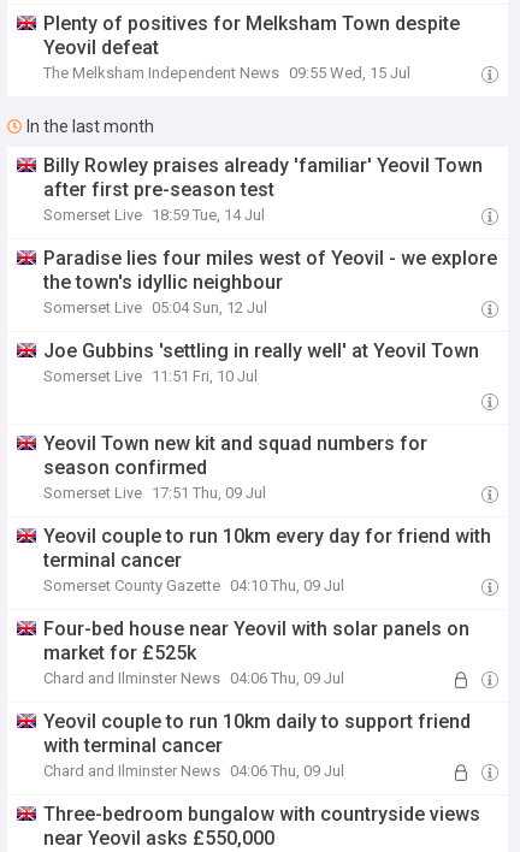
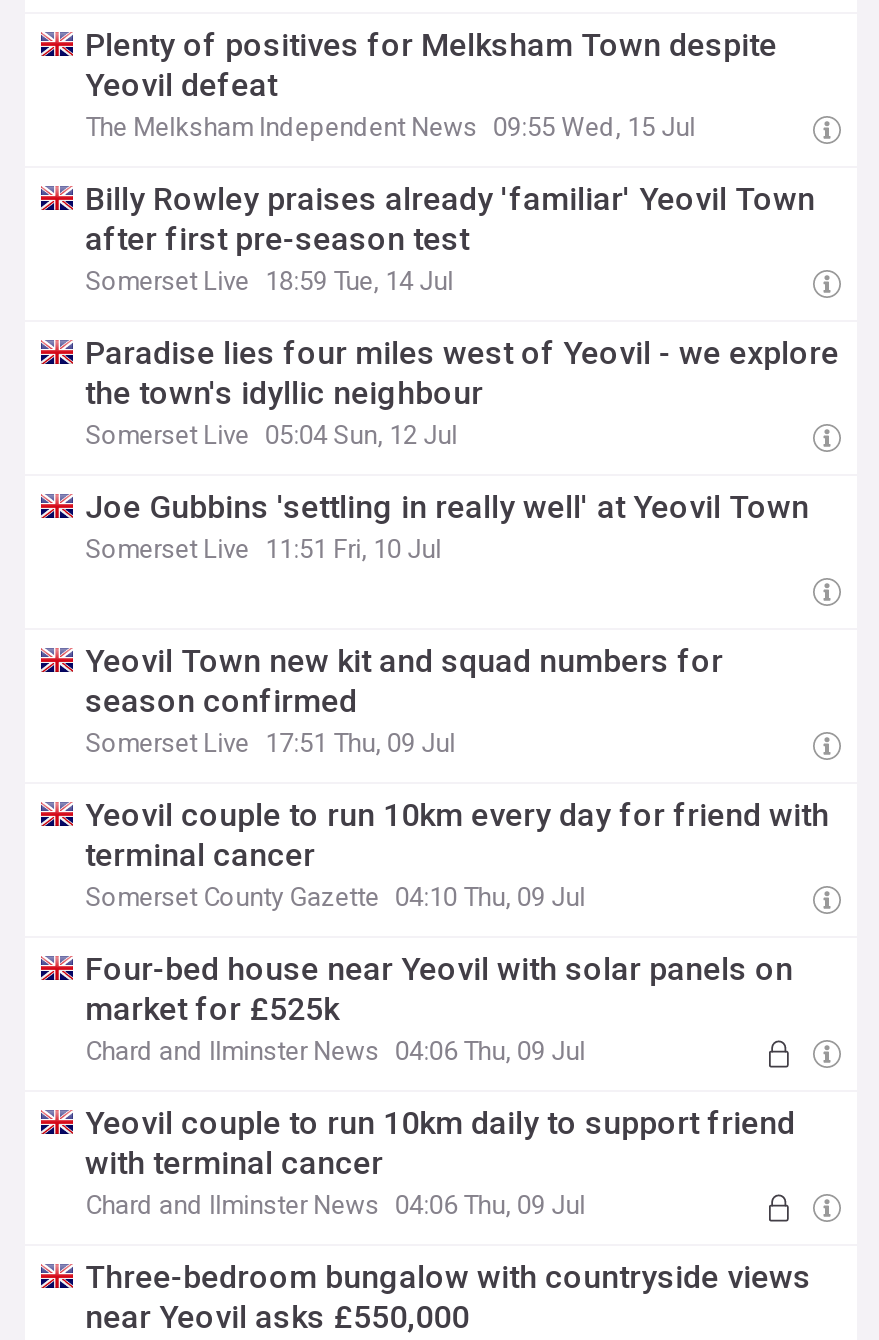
- In the last month
